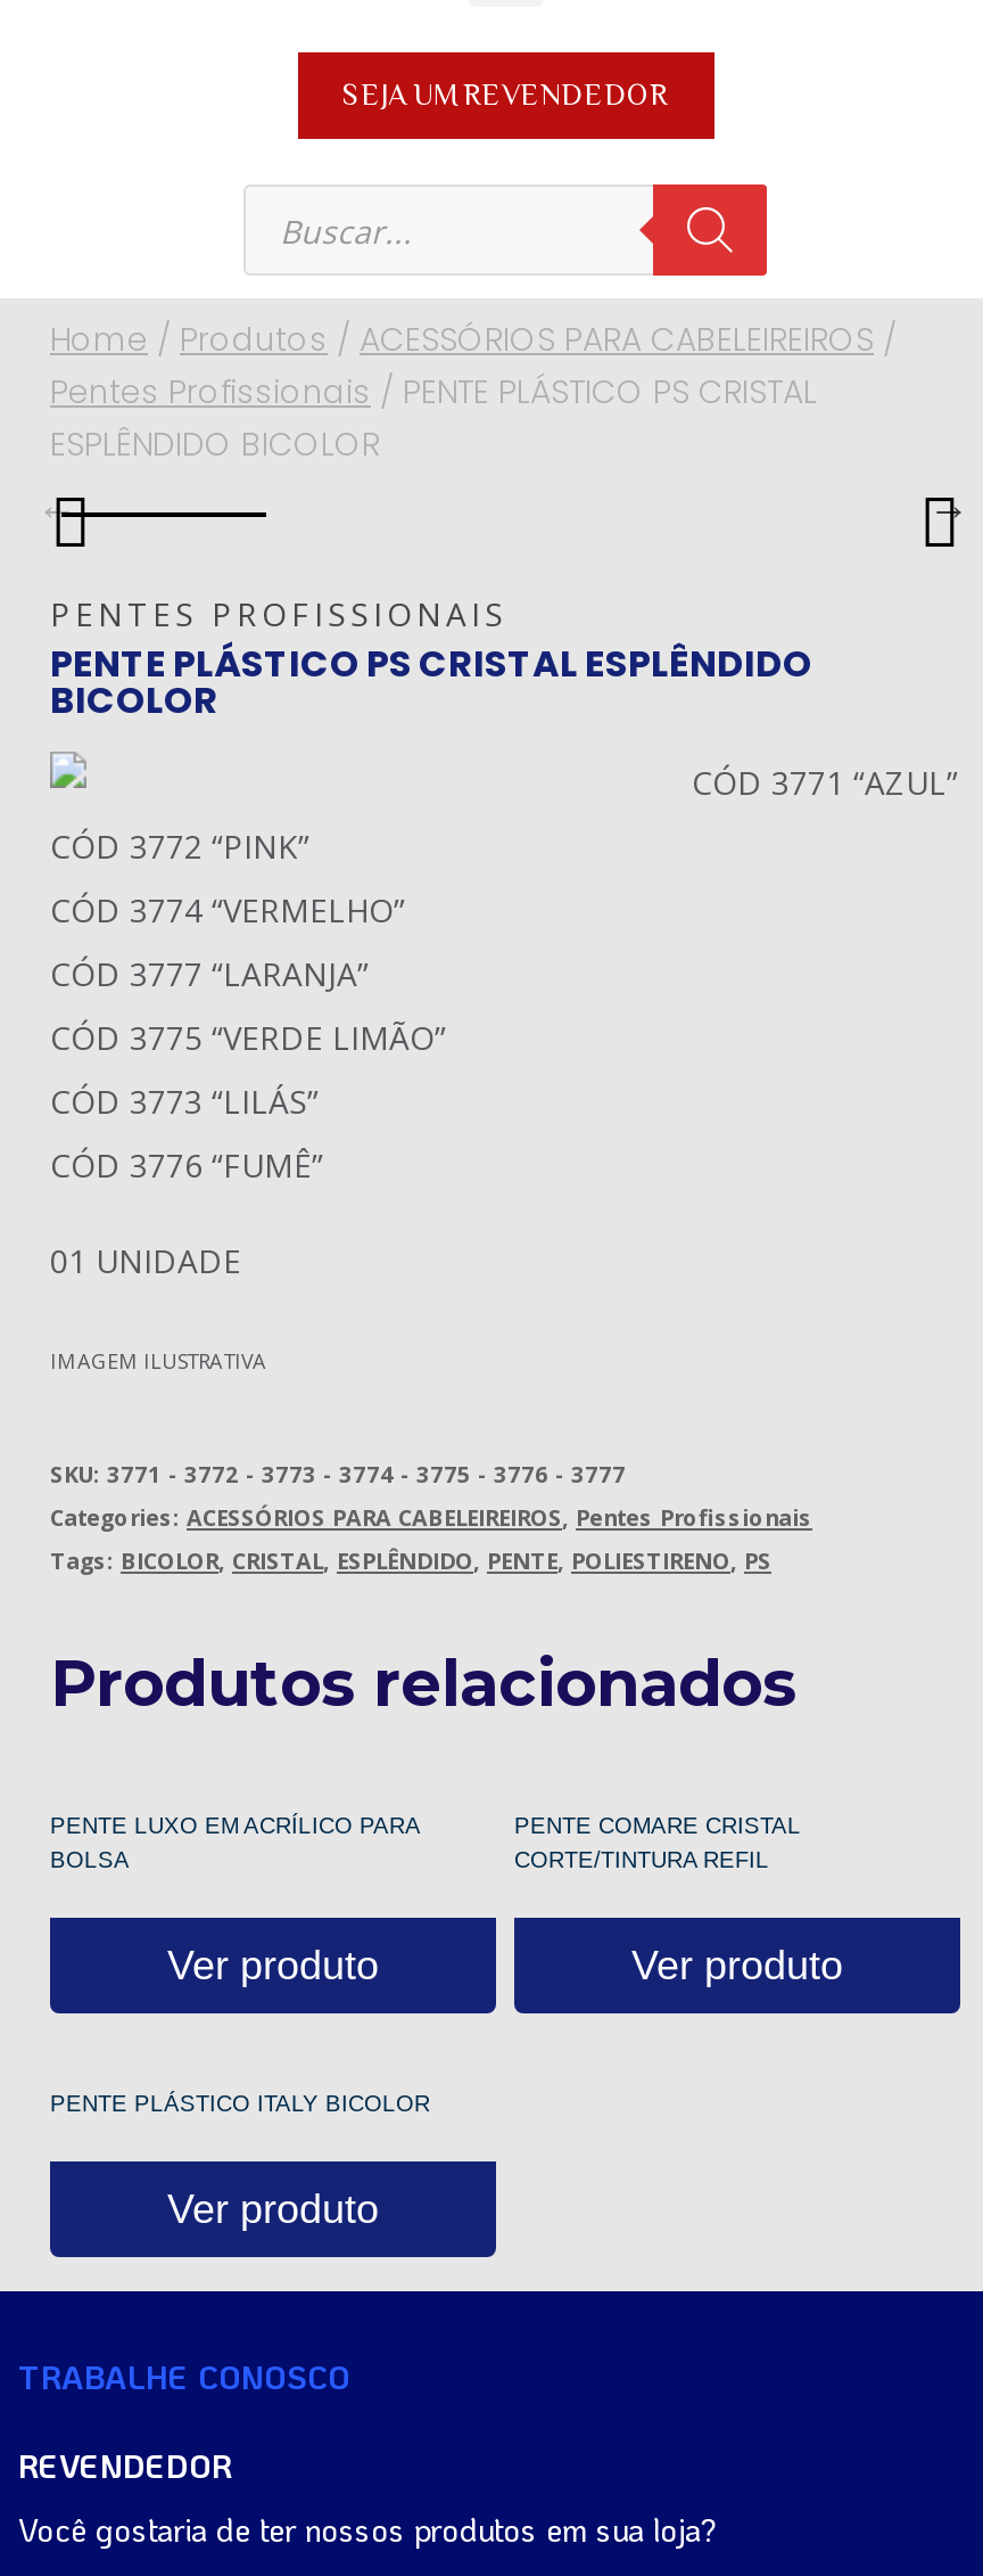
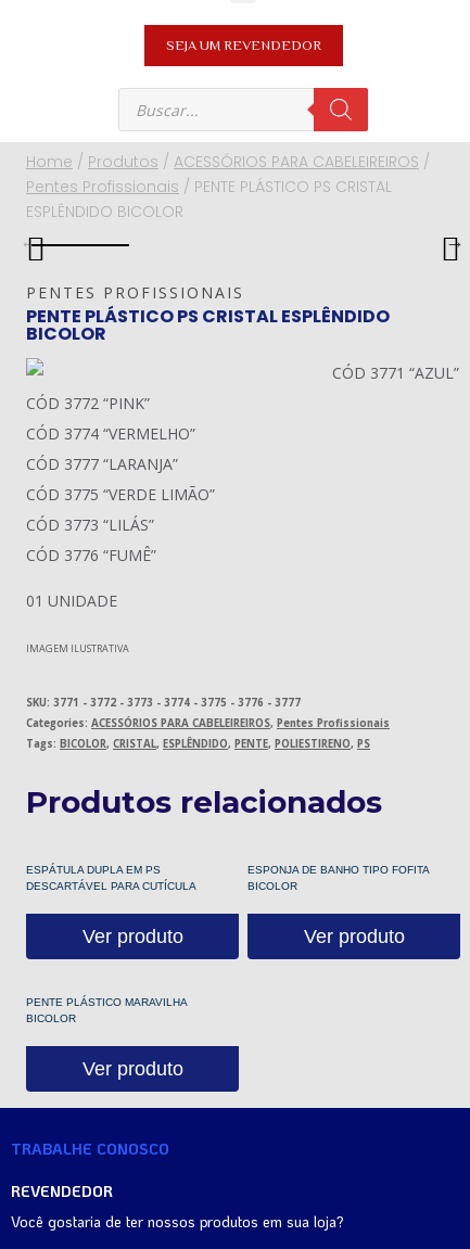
- PENTE LUXO EM ACRÍLICO PARA
- BOLSA
+ ESPÁTULA DUPLA EM PS
+ DESCARTÁVEL PARA CUTÍCULA

- PENTE COMARE CRISTAL
- CORTE/TINTURA REFIL
+ ESPONJA DE BANHO TIPO FOFITA
+ BICOLOR

- PENTE PLÁSTICO ITALY BICOLOR
+ PENTE PLÁSTICO MARAVILHA
+ BICOLOR
